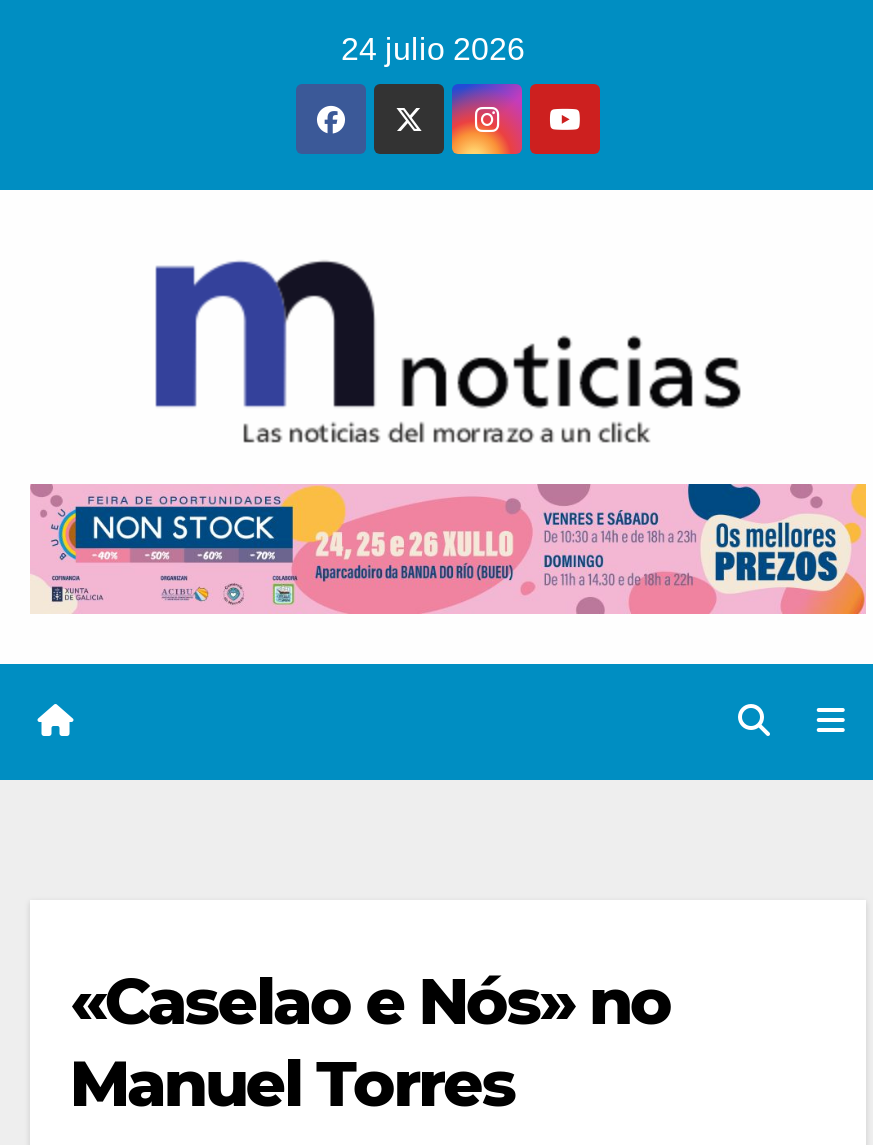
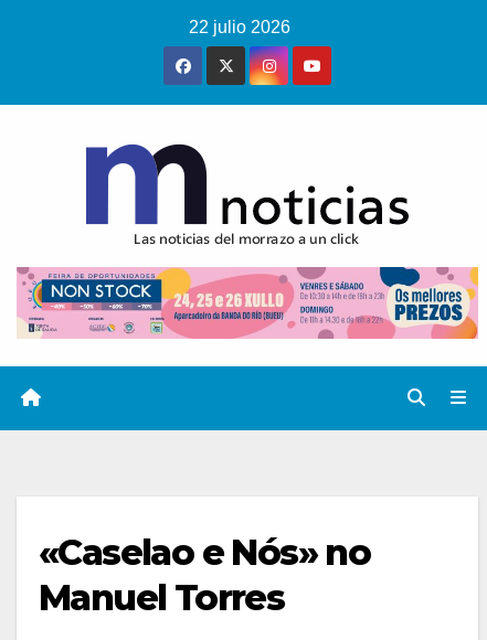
- 24 julio 2026
+ 22 julio 2026
